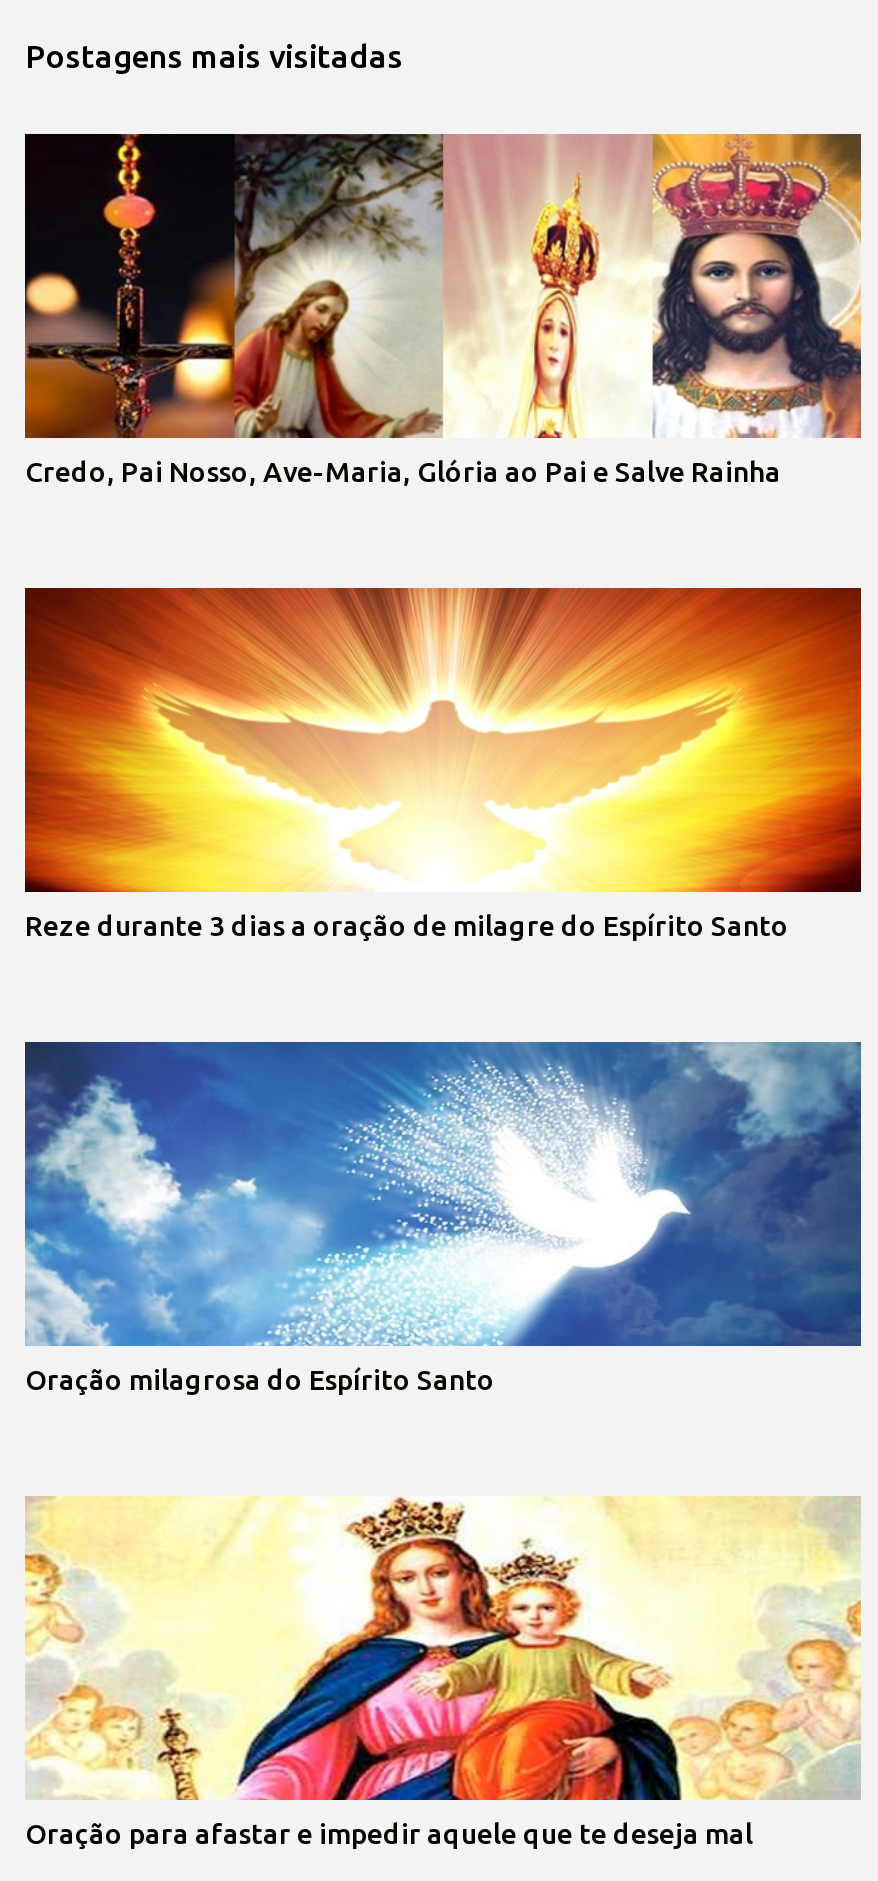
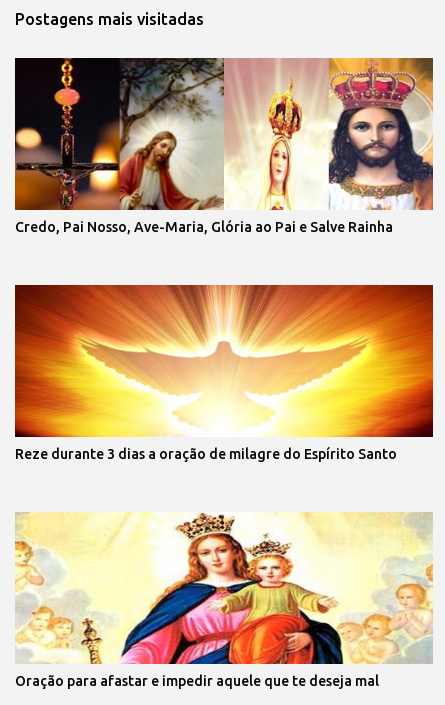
- [image]
- Oração milagrosa do Espírito Santo
